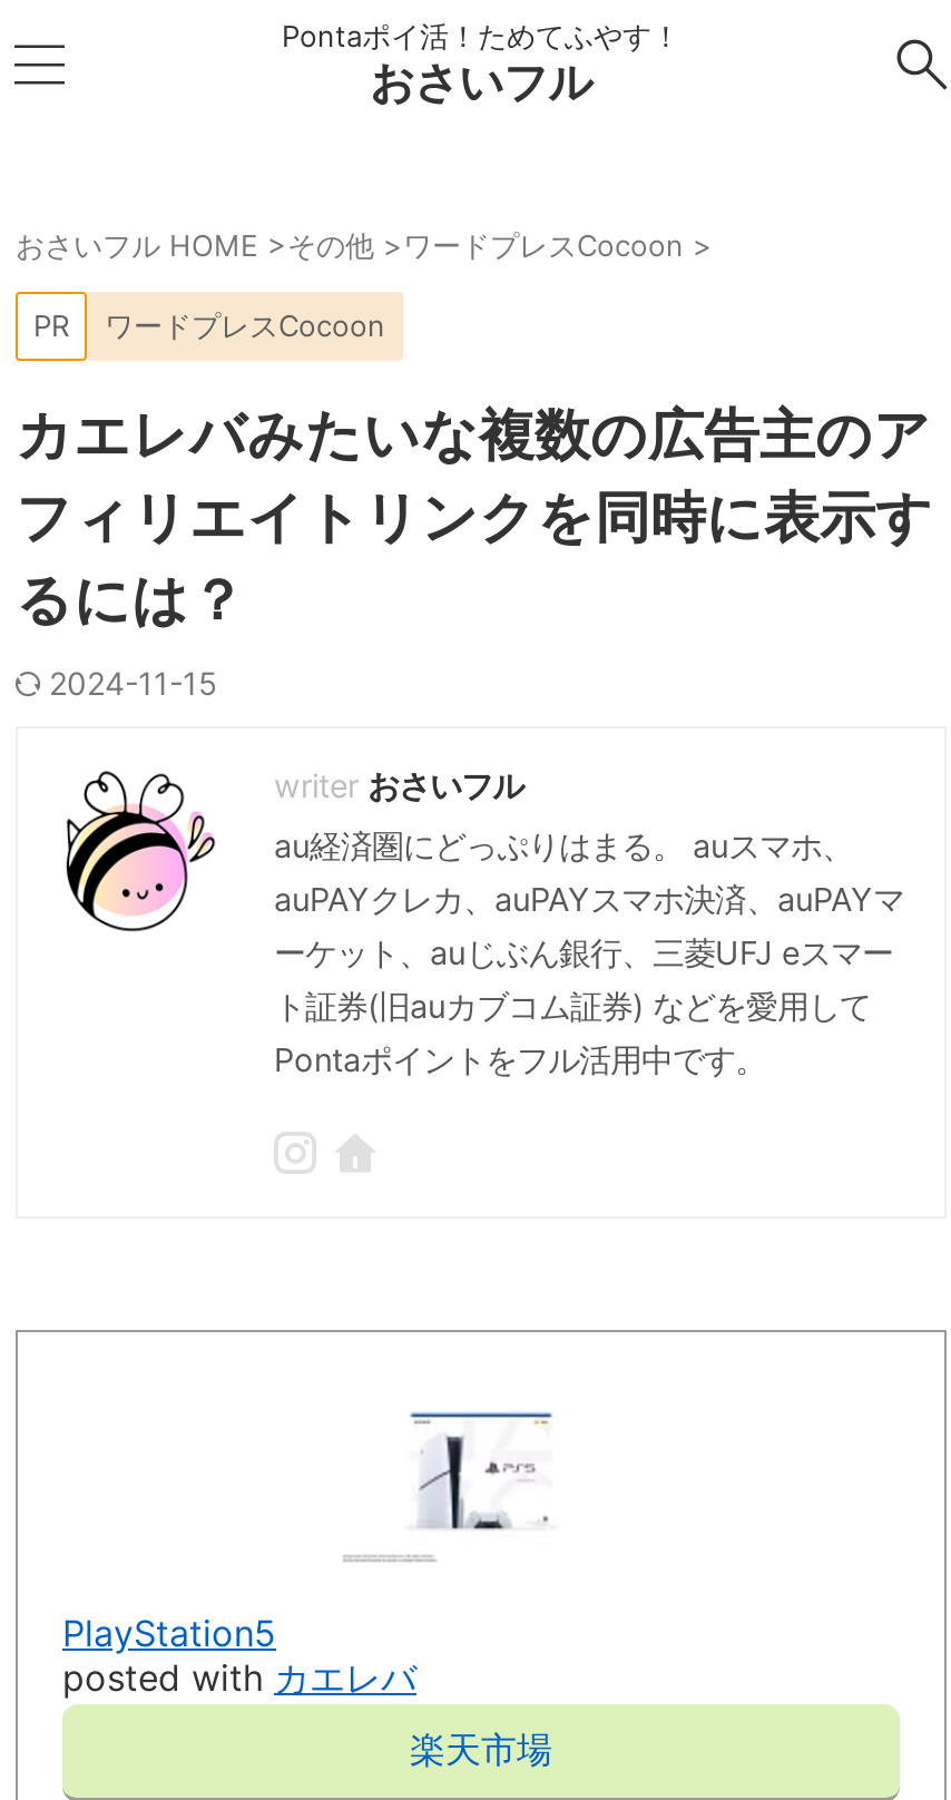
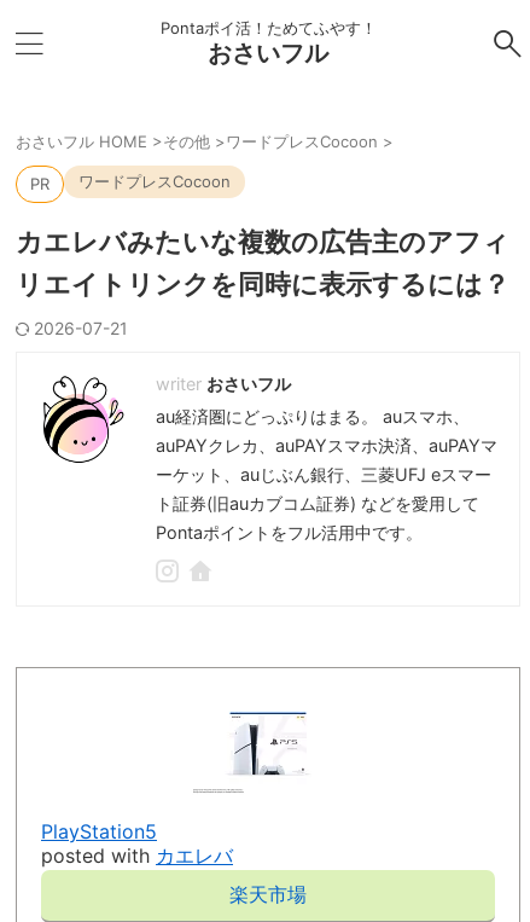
- 2024-11-15
+ 2026-07-21
